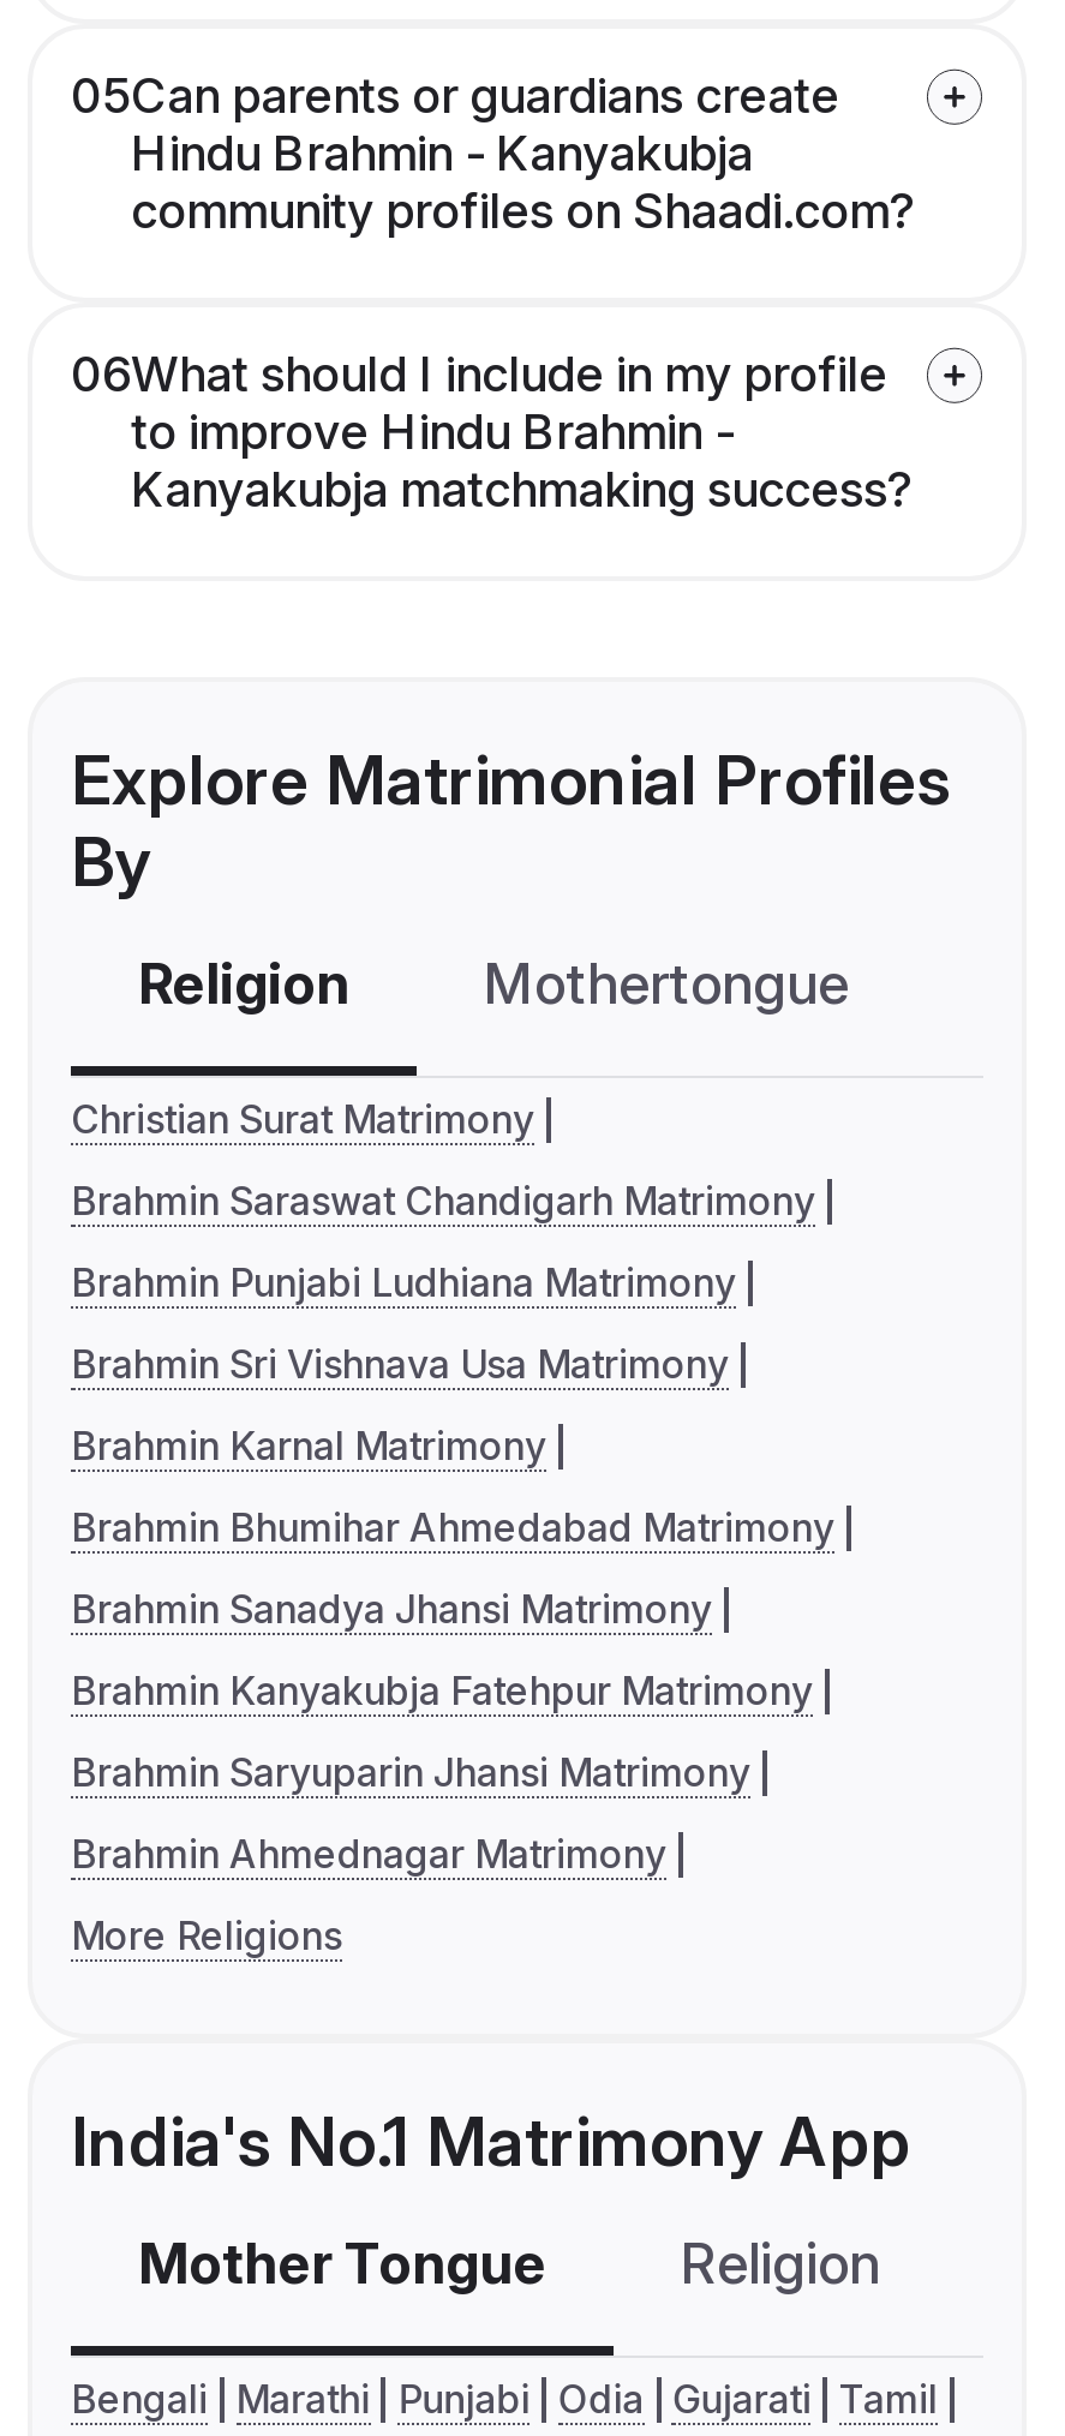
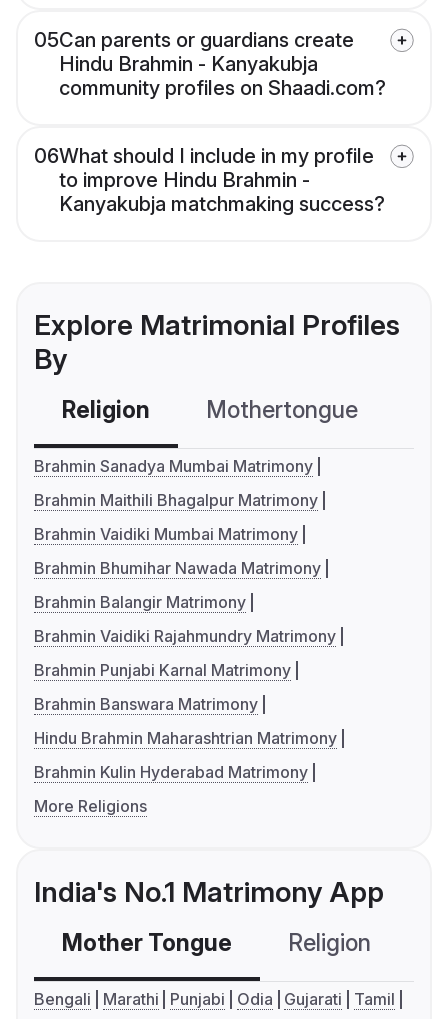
- Christian Surat Matrimony
+ Brahmin Sanadya Mumbai Matrimony

- Brahmin Saraswat Chandigarh Matrimony
+ Brahmin Maithili Bhagalpur Matrimony

- Brahmin Punjabi Ludhiana Matrimony
+ Brahmin Vaidiki Mumbai Matrimony

- Brahmin Sri Vishnava Usa Matrimony
+ Brahmin Bhumihar Nawada Matrimony

- Brahmin Karnal Matrimony
+ Brahmin Balangir Matrimony

- Brahmin Bhumihar Ahmedabad Matrimony
+ Brahmin Vaidiki Rajahmundry Matrimony

- Brahmin Sanadya Jhansi Matrimony
+ Brahmin Punjabi Karnal Matrimony

- Brahmin Kanyakubja Fatehpur Matrimony
+ Brahmin Banswara Matrimony

- Brahmin Saryuparin Jhansi Matrimony
+ Hindu Brahmin Maharashtrian Matrimony

- Brahmin Ahmednagar Matrimony
+ Brahmin Kulin Hyderabad Matrimony
